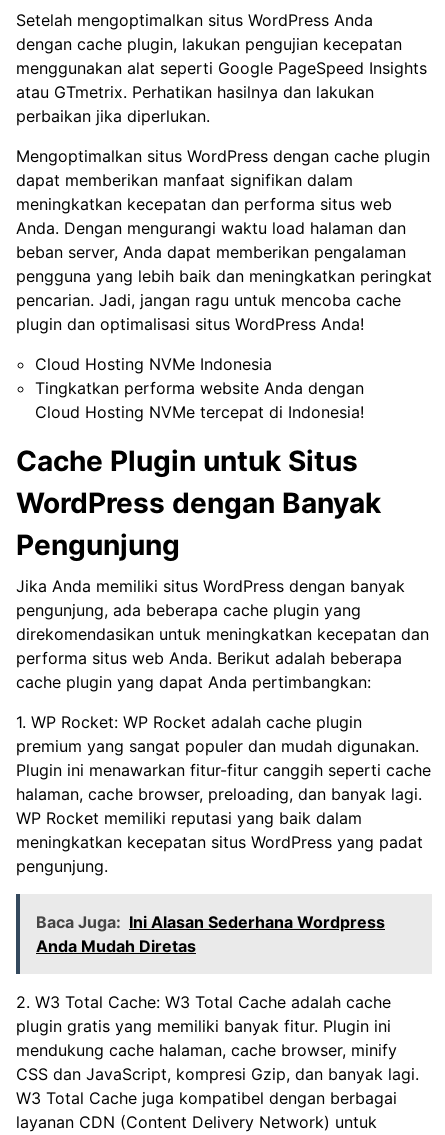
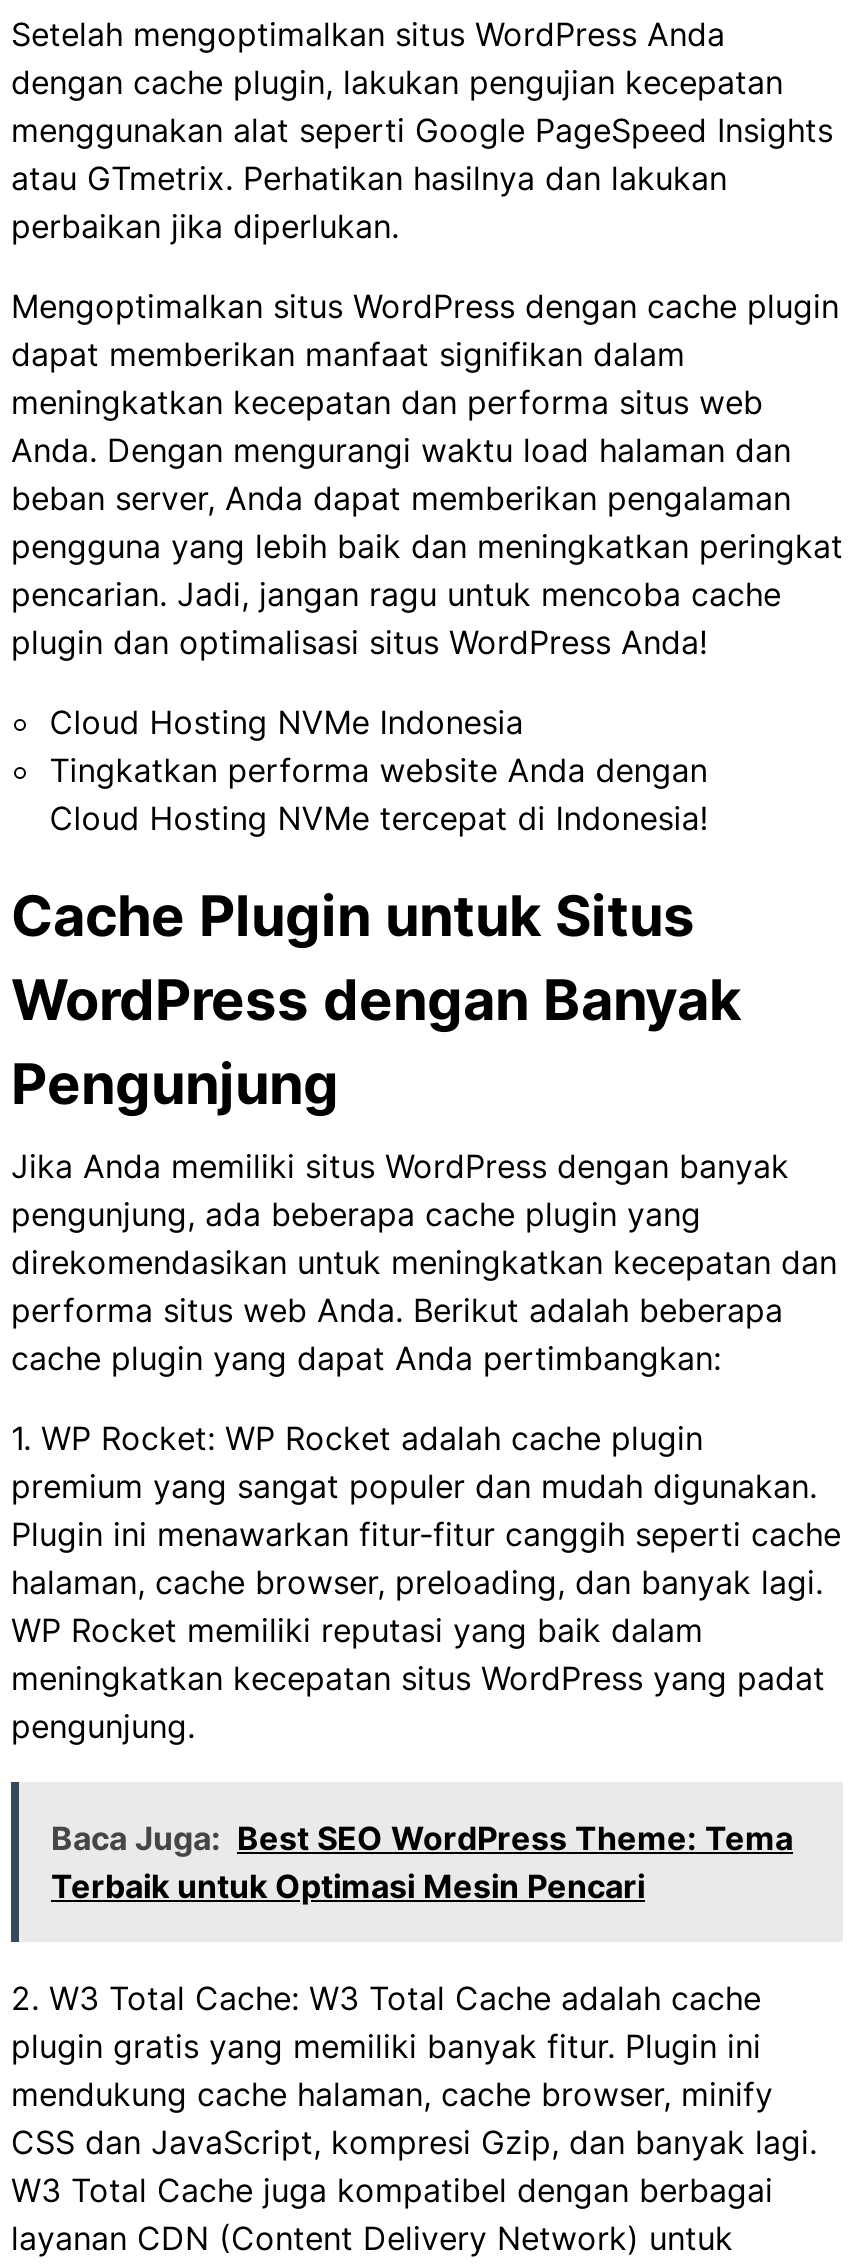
- Baca Juga: Ini Alasan Sederhana Wordpress
- Anda Mudah Diretas
+ Baca Juga: Best SEO WordPress Theme: Tema
+ Terbaik untuk Optimasi Mesin Pencari
